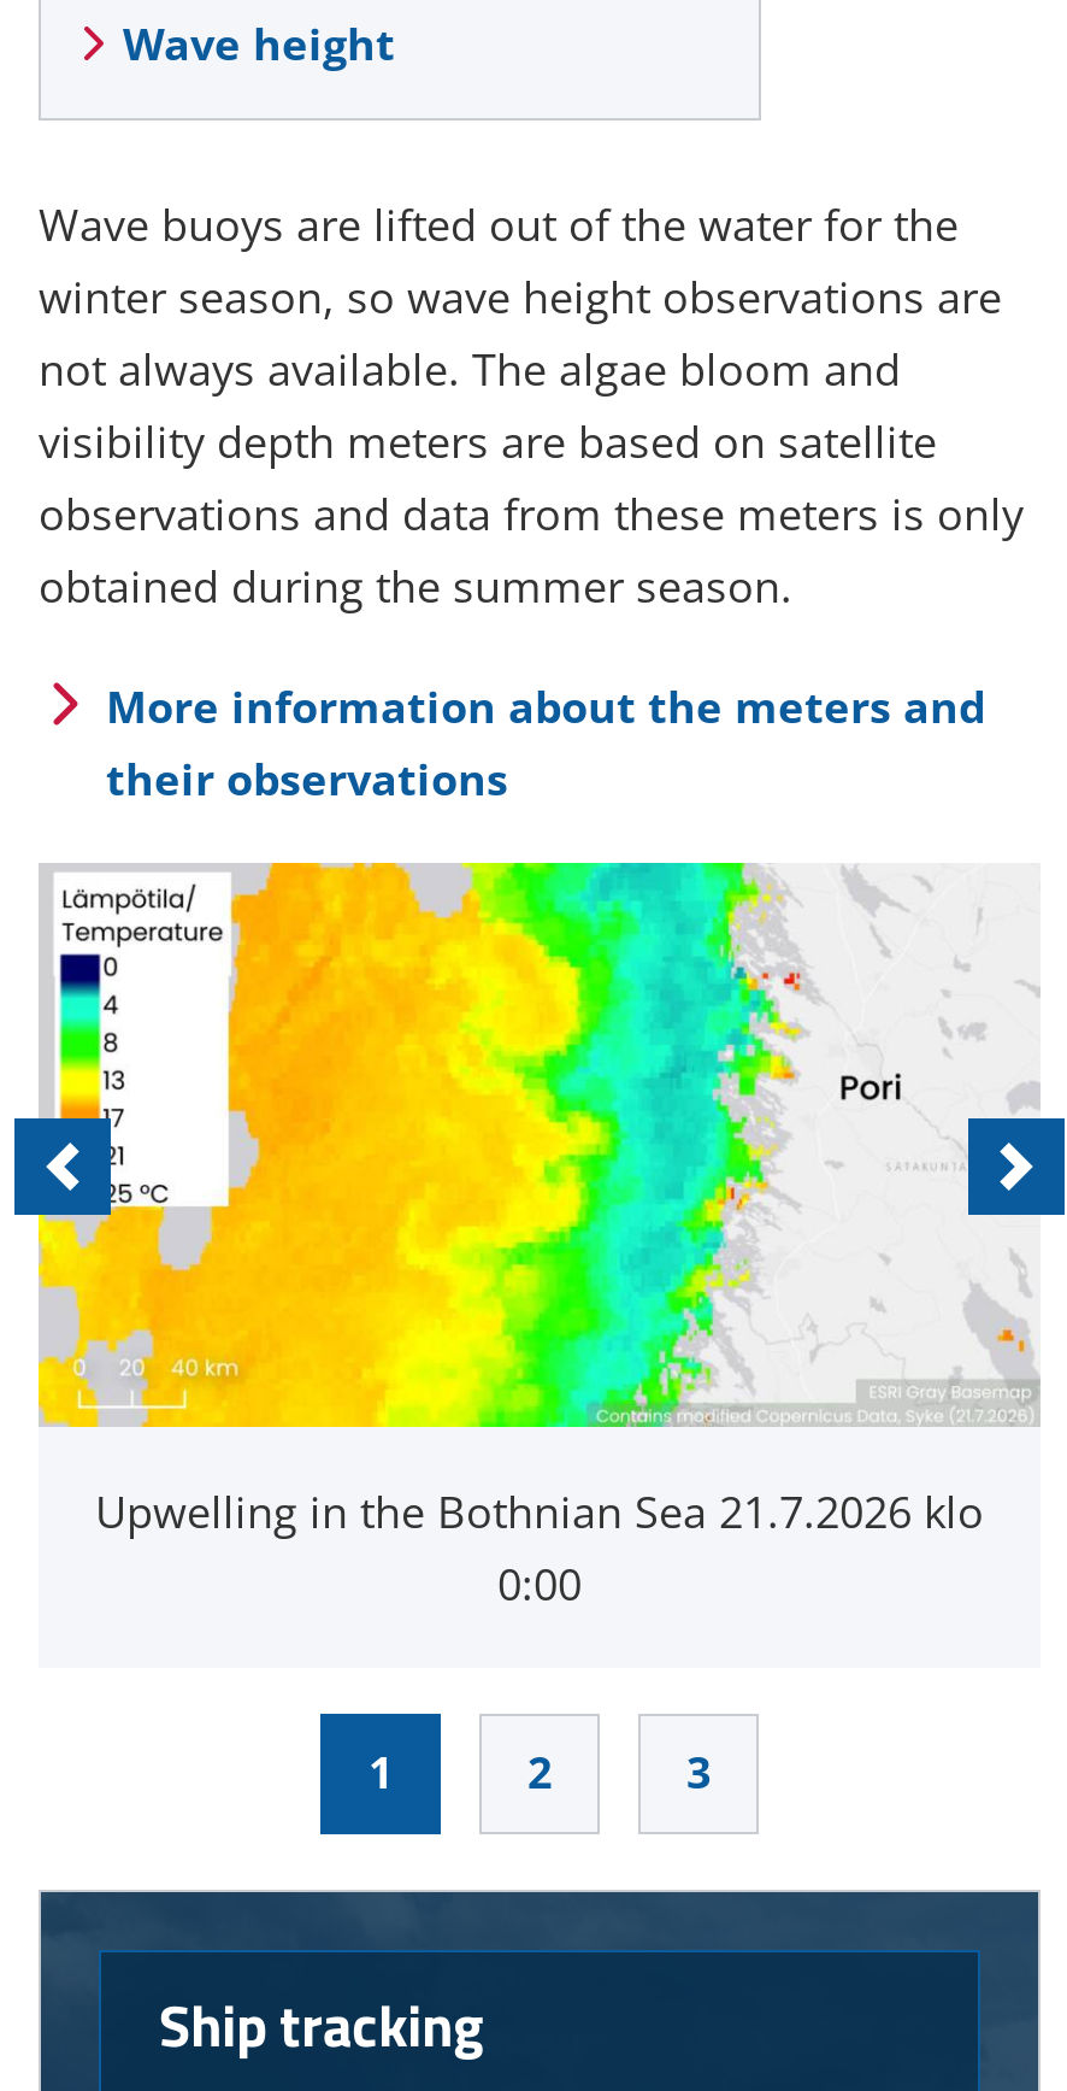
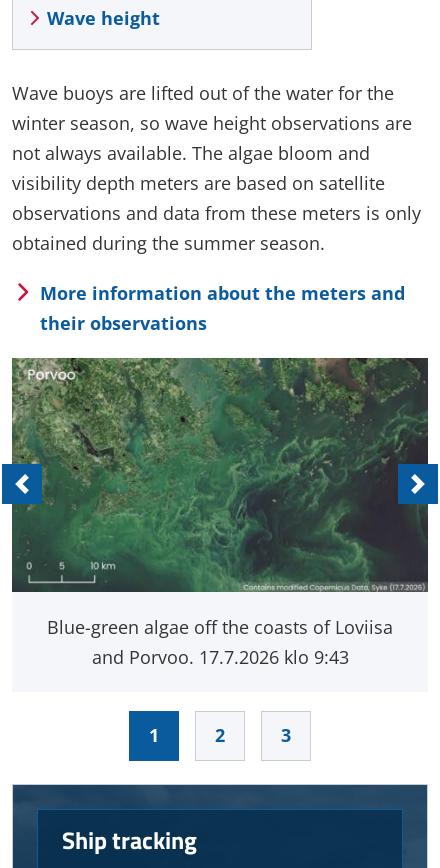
- [image]
- Upwelling in the Bothnian Sea 21.7.2026 klo
- 0:00
+ [image]
+ Blue-green algae off the coasts of Loviisa
+ and Porvoo. 17.7.2026 klo 9:43
